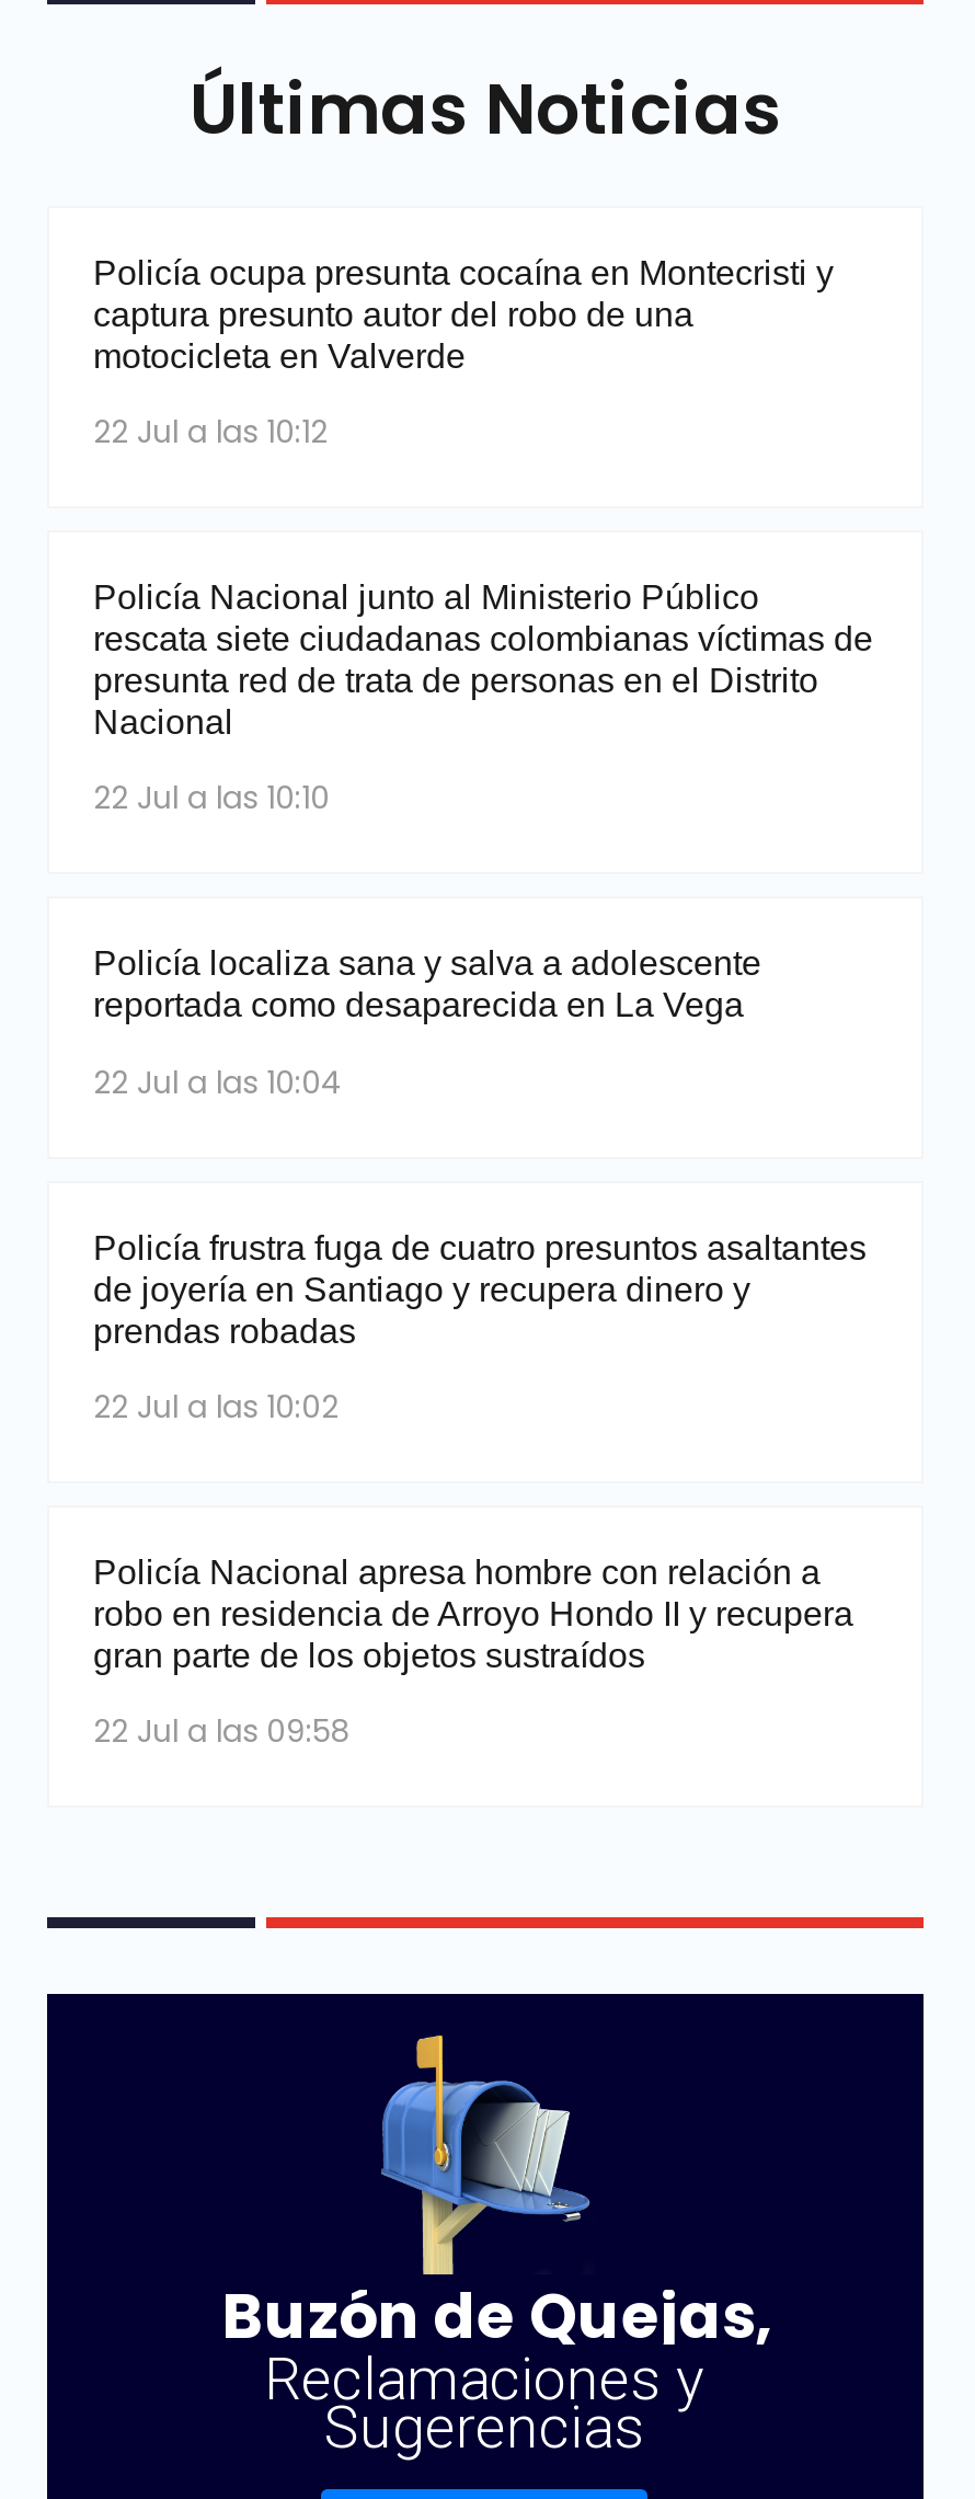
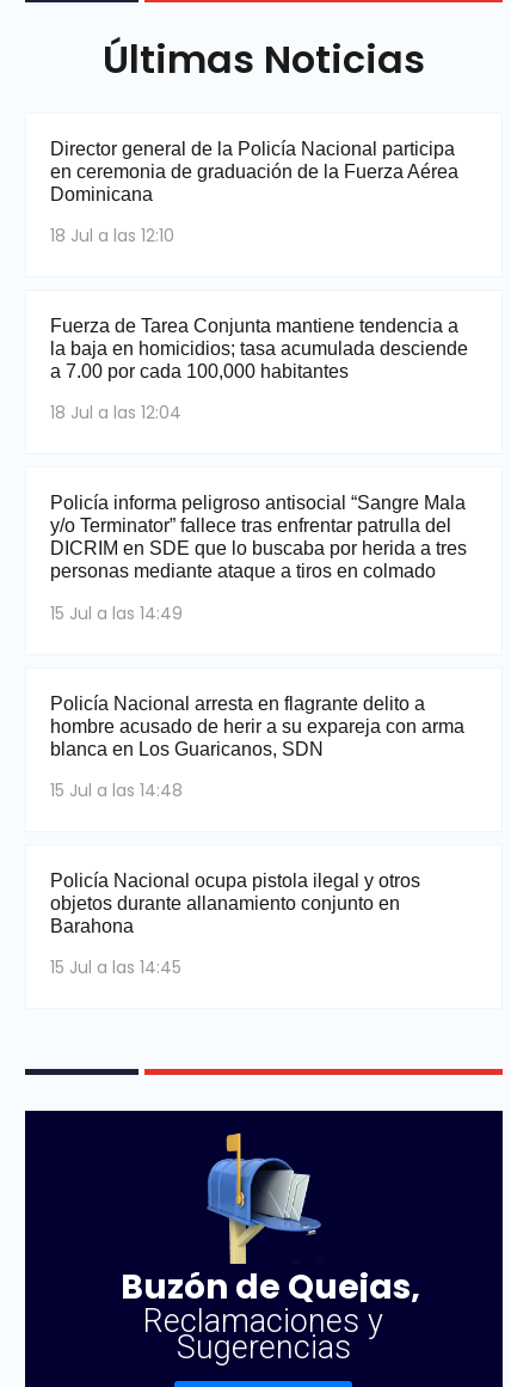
- Policía ocupa presunta cocaína en Montecristi y
- captura presunto autor del robo de una
- motocicleta en Valverde
+ Director general de la Policía Nacional participa
+ en ceremonia de graduación de la Fuerza Aérea
+ Dominicana

- 22 Jul a las 10:12
+ 18 Jul a las 12:10

- Policía Nacional junto al Ministerio Público
- rescata siete ciudadanas colombianas víctimas de
- presunta red de trata de personas en el Distrito
- Nacional
+ Fuerza de Tarea Conjunta mantiene tendencia a
+ la baja en homicidios; tasa acumulada desciende
+ a 7.00 por cada 100,000 habitantes

- 22 Jul a las 10:10
+ 18 Jul a las 12:04

- Policía localiza sana y salva a adolescente
- reportada como desaparecida en La Vega
+ Policía informa peligroso antisocial “Sangre Mala
+ y/o Terminator” fallece tras enfrentar patrulla del
+ DICRIM en SDE que lo buscaba por herida a tres
+ personas mediante ataque a tiros en colmado

- 22 Jul a las 10:04
+ 15 Jul a las 14:49

- Policía frustra fuga de cuatro presuntos asaltantes
- de joyería en Santiago y recupera dinero y
- prendas robadas
+ Policía Nacional arresta en flagrante delito a
+ hombre acusado de herir a su expareja con arma
+ blanca en Los Guaricanos, SDN

- 22 Jul a las 10:02
+ 15 Jul a las 14:48

- Policía Nacional apresa hombre con relación a
- robo en residencia de Arroyo Hondo II y recupera
- gran parte de los objetos sustraídos
+ Policía Nacional ocupa pistola ilegal y otros
+ objetos durante allanamiento conjunto en
+ Barahona

- 22 Jul a las 09:58
+ 15 Jul a las 14:45
